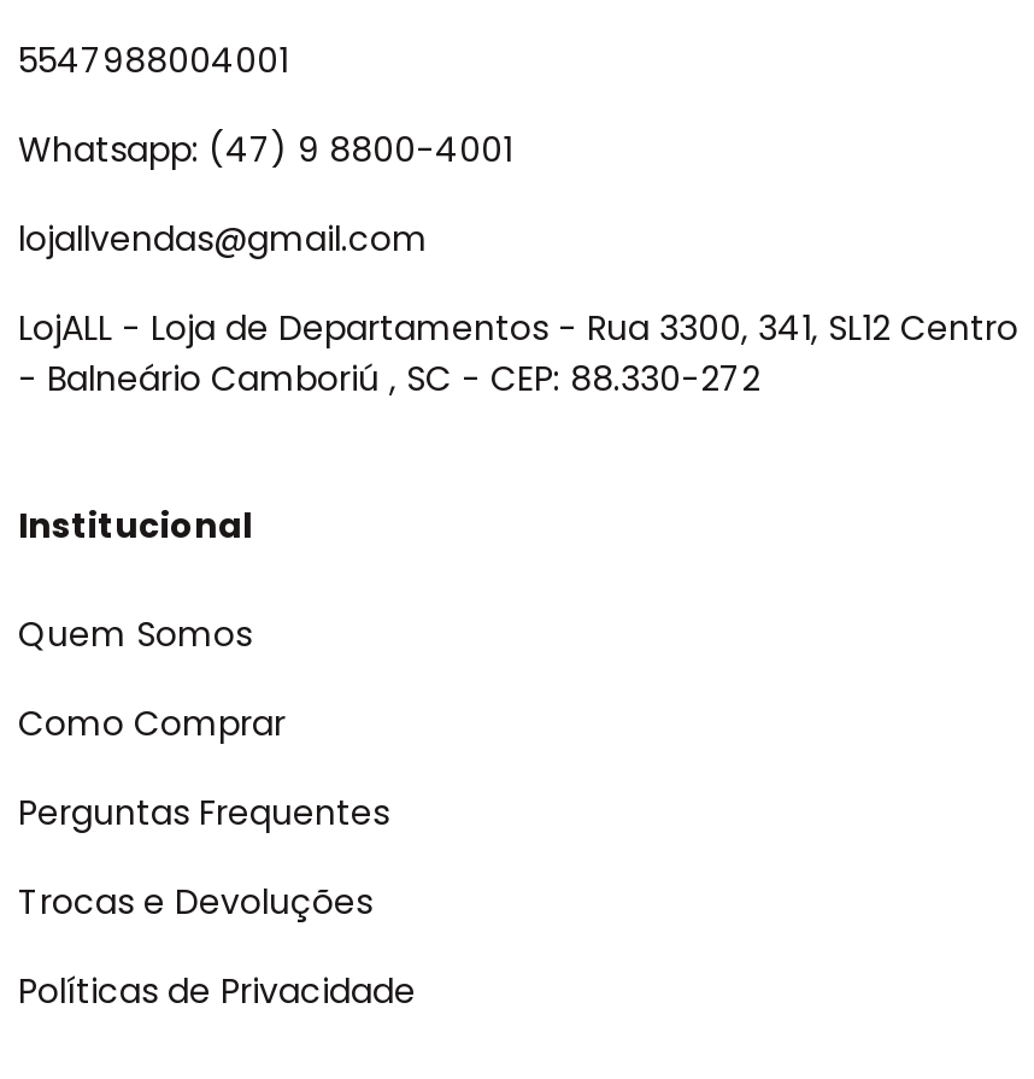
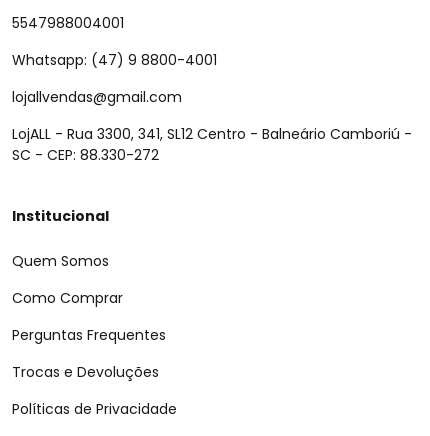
- LojALL - Loja de Departamentos - Rua 3300, 341, SL12 Centro
- - Balneário Camboriú , SC - CEP: 88.330-272
+ LojALL - Rua 3300, 341, SL12 Centro - Balneário Camboriú -
+ SC - CEP: 88.330-272
